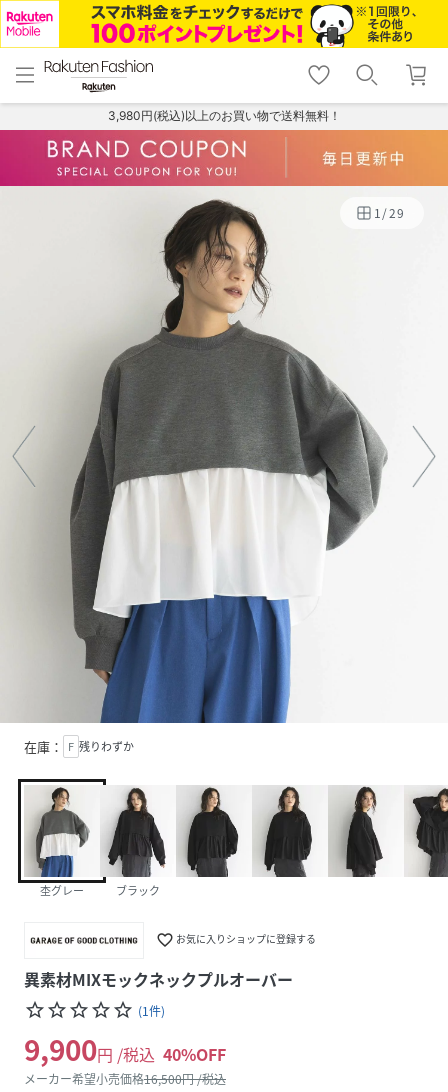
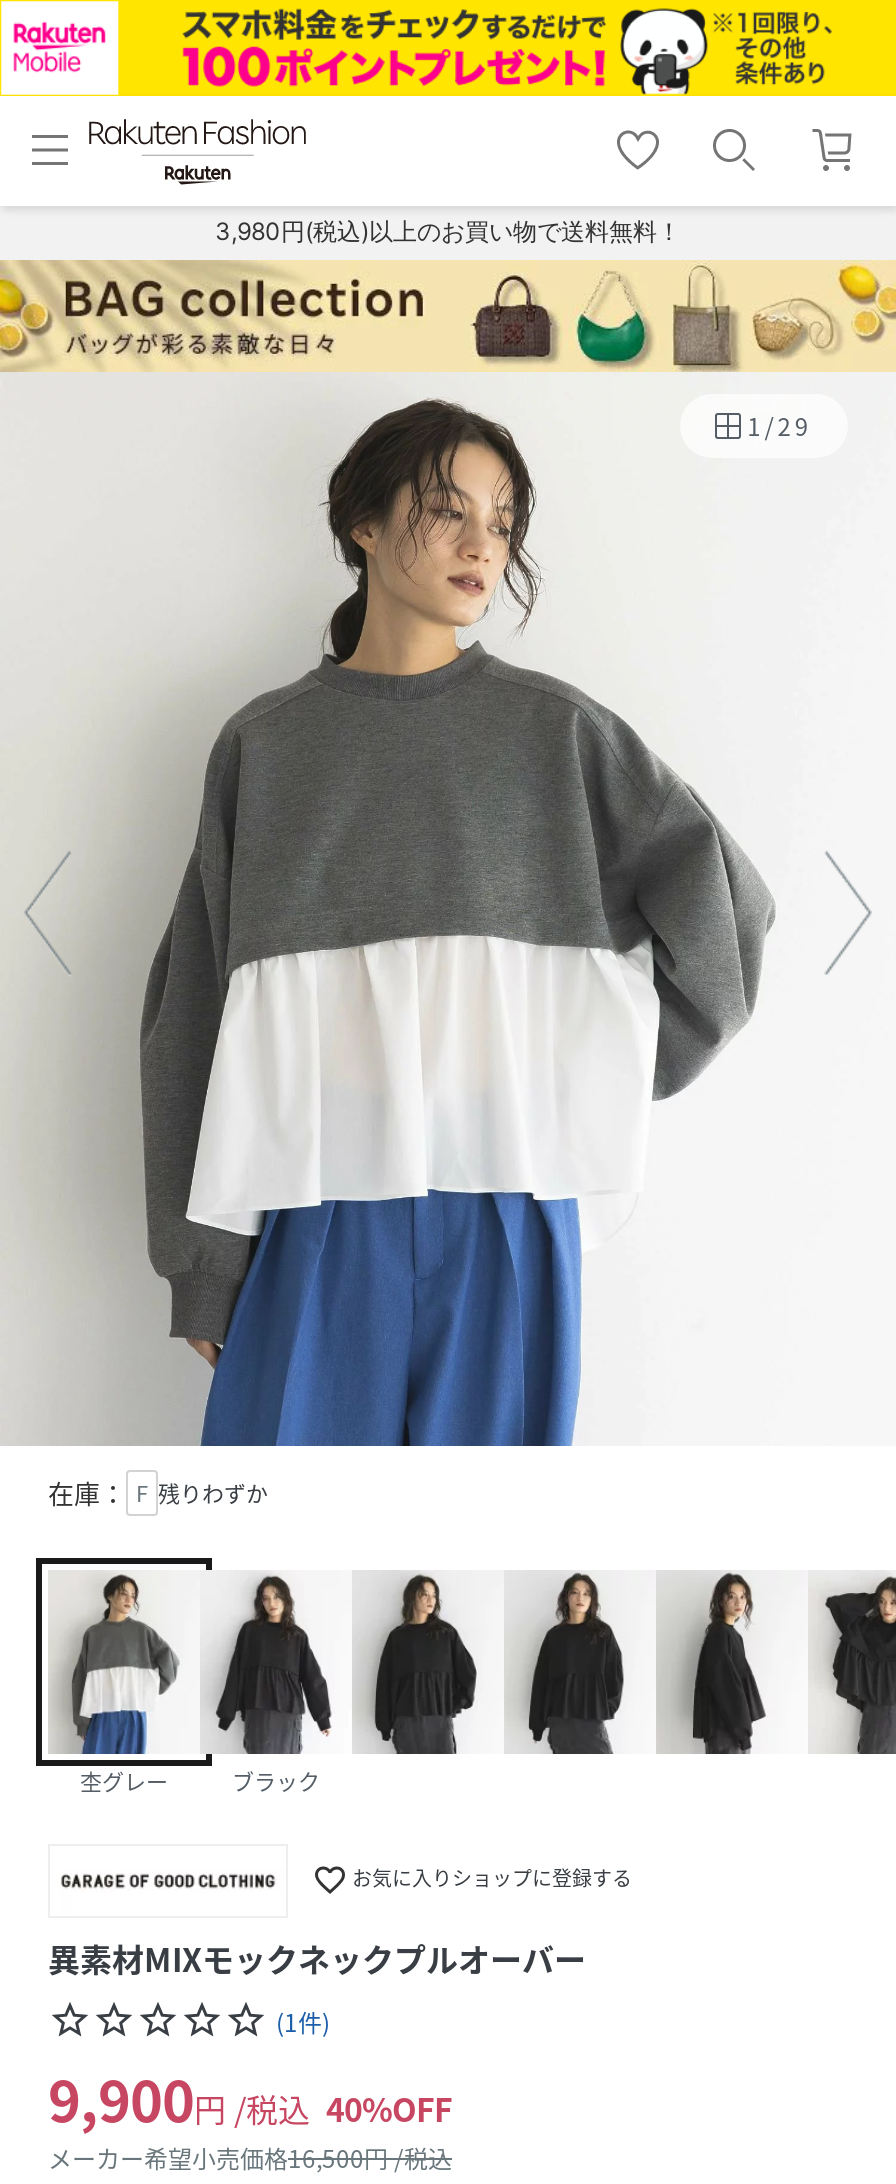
- [image]
+ [image]
